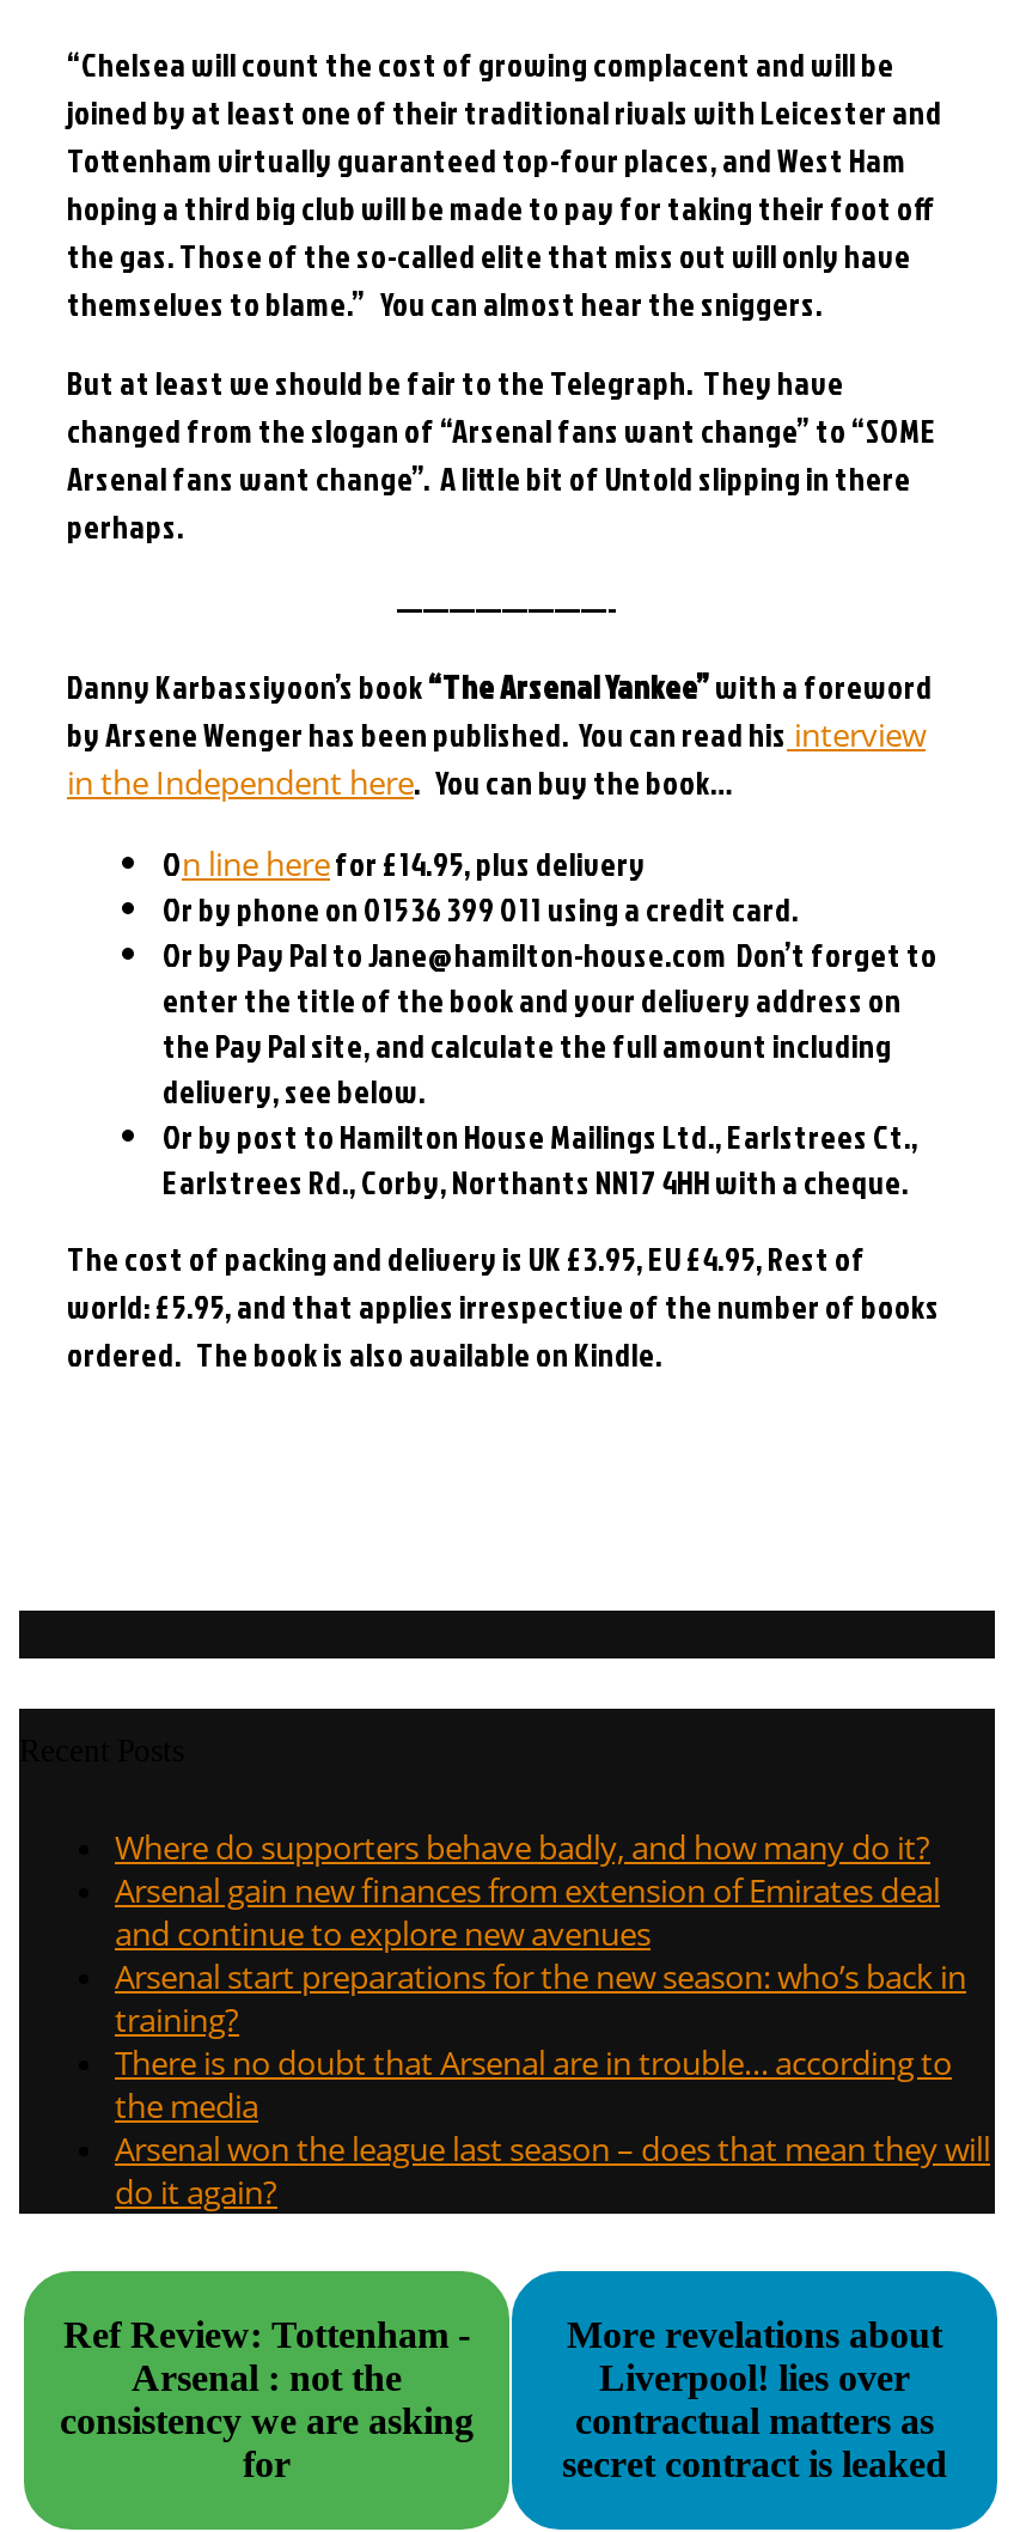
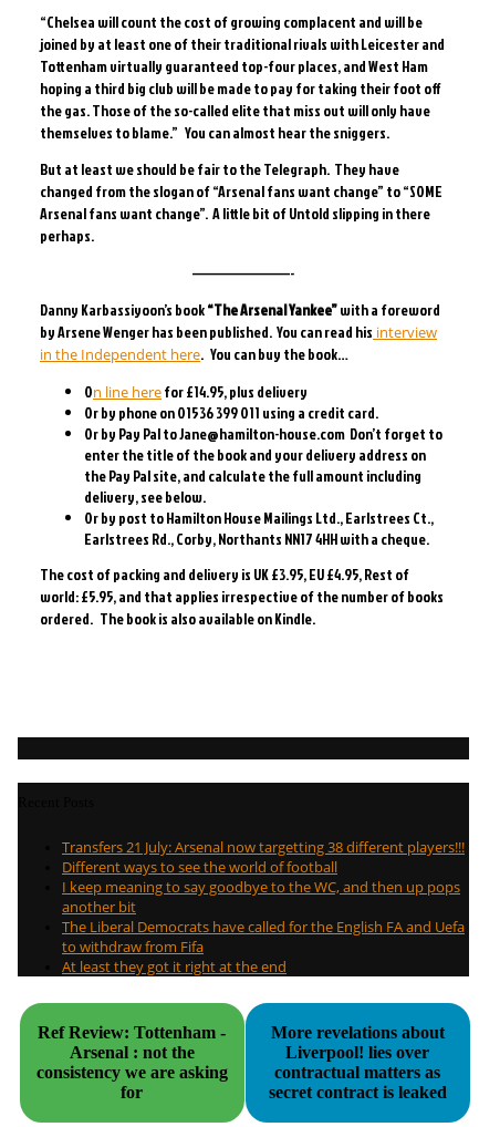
- Where do supporters behave badly, and how many do it?
- Arsenal gain new finances from extension of Emirates deal
- and continue to explore new avenues
- Arsenal start preparations for the new season: who’s back in
- training?
- There is no doubt that Arsenal are in trouble… according to
- the media
- Arsenal won the league last season – does that mean they will
- do it again?
+ Transfers 21 July: Arsenal now targetting 38 different players!!!
+ Different ways to see the world of football
+ I keep meaning to say goodbye to the WC, and then up pops
+ another bit
+ The Liberal Democrats have called for the English FA and Uefa
+ to withdraw from Fifa
+ At least they got it right at the end
